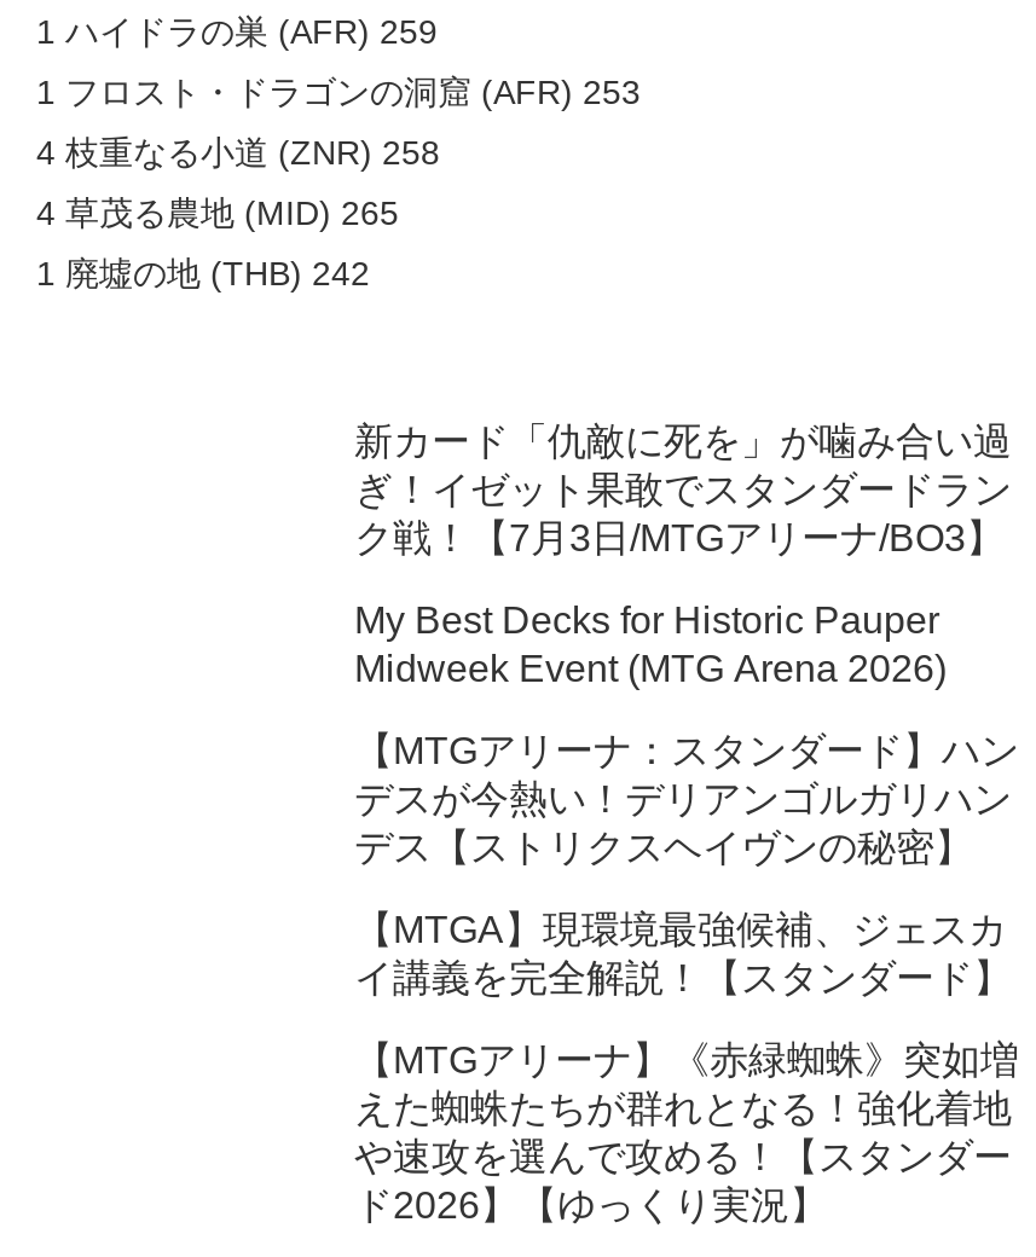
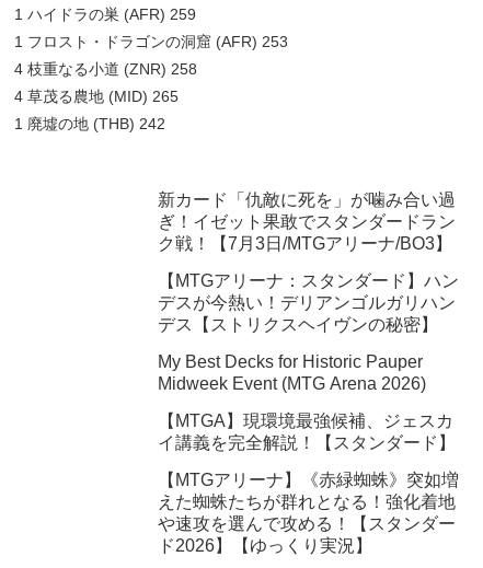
moved down: My Best Decks for Historic Pauper | Midweek Event (MTG Arena 2026)

moved up: 【MTGアリーナ：スタンダード】ハン | デスが今熱い！デリアンゴルガリハン | デス【ストリクスヘイヴンの秘密】
